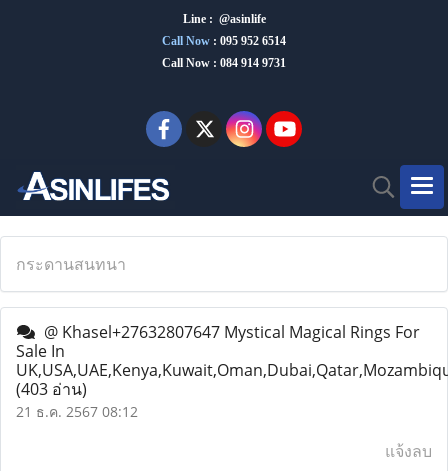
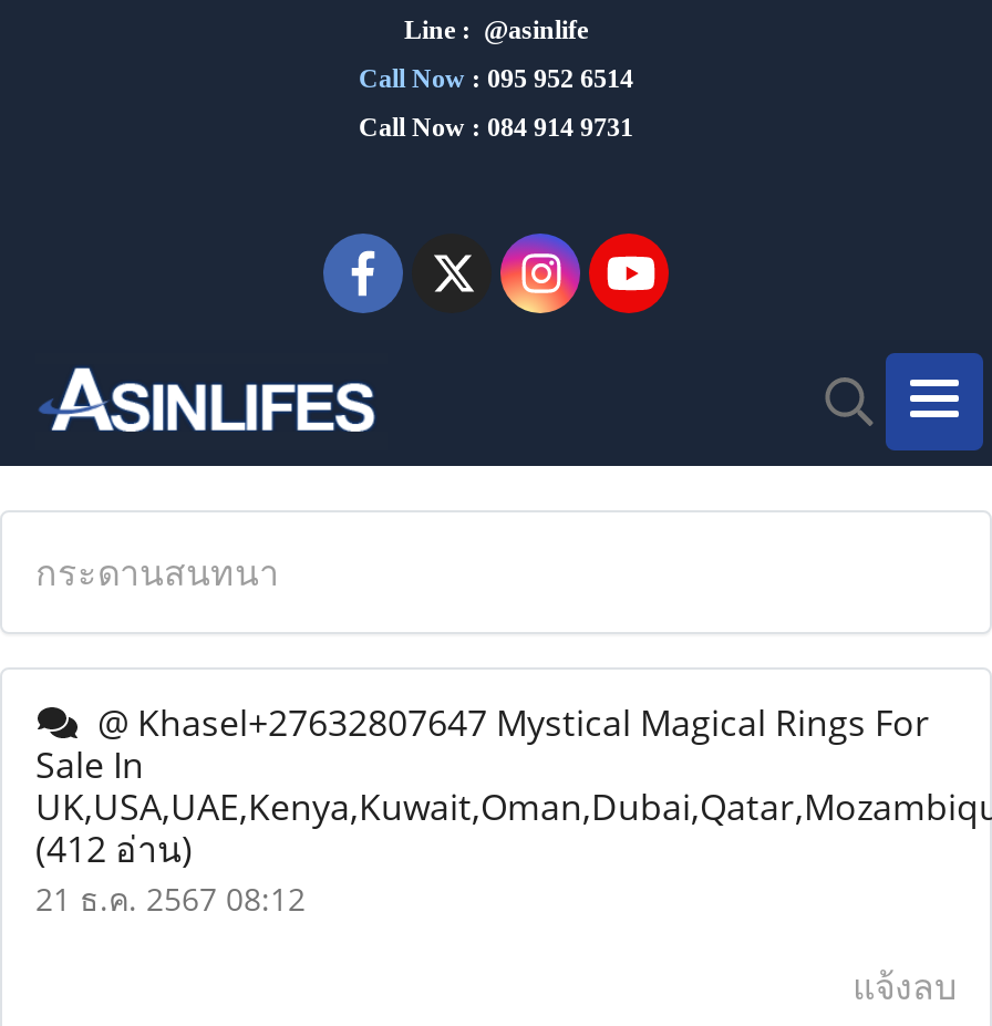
- (403 อ่าน)
+ (412 อ่าน)
